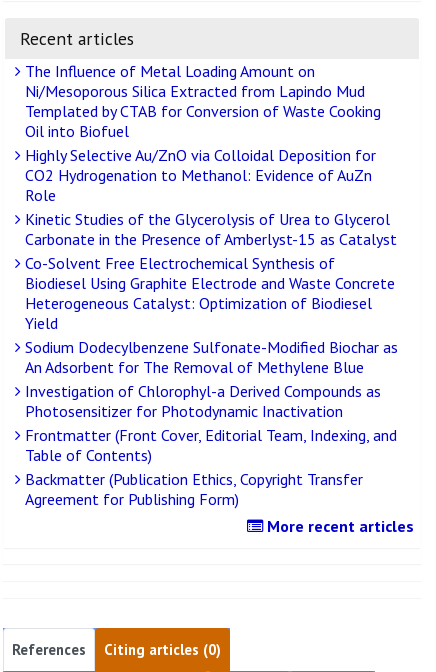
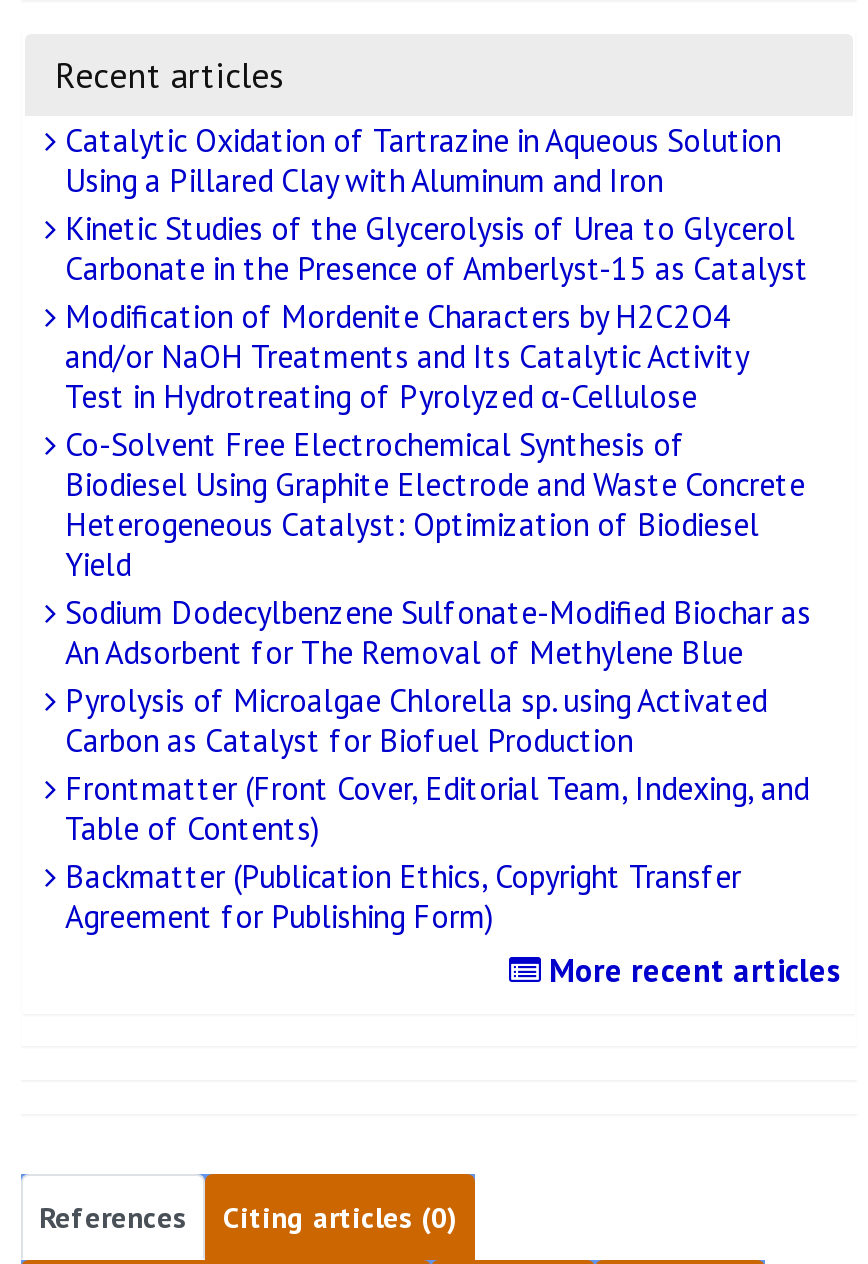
- The Influence of Metal Loading Amount on
- Ni/Mesoporous Silica Extracted from Lapindo Mud
- Templated by CTAB for Conversion of Waste Cooking
- Oil into Biofuel
- Highly Selective Au/ZnO via Colloidal Deposition for
- CO2 Hydrogenation to Methanol: Evidence of AuZn
- Role
+ Catalytic Oxidation of Tartrazine in Aqueous Solution
+ Using a Pillared Clay with Aluminum and Iron

moved up: Kinetic Studies of the Glycerolysis of Urea to Glycerol | Carbonate in the Presence of Amberlyst-15 as Catalyst

+ Modification of Mordenite Characters by H2C2O4
+ and/or NaOH Treatments and Its Catalytic Activity
+ Test in Hydrotreating of Pyrolyzed α-Cellulose

- Investigation of Chlorophyl-a Derived Compounds as
- Photosensitizer for Photodynamic Inactivation
+ Pyrolysis of Microalgae Chlorella sp. using Activated
+ Carbon as Catalyst for Biofuel Production
